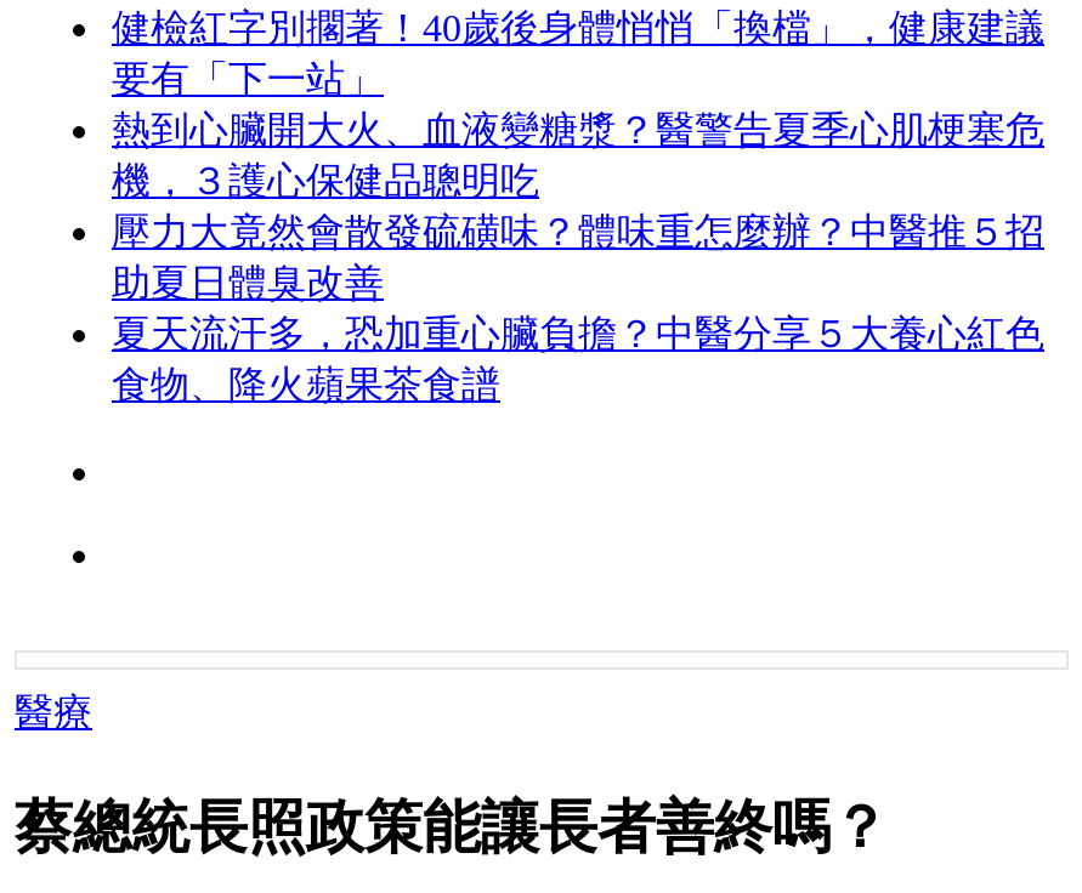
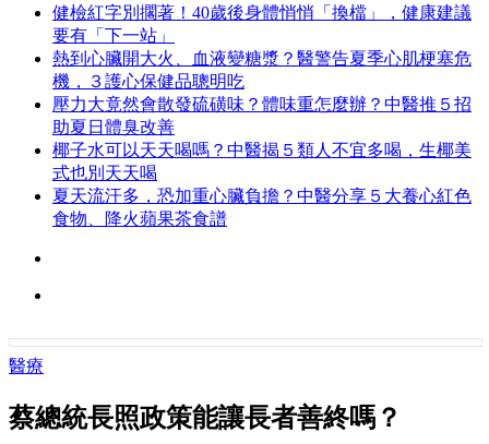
+ 椰子水可以天天喝嗎？中醫揭５類人不宜多喝，生椰美
+ 式也別天天喝
